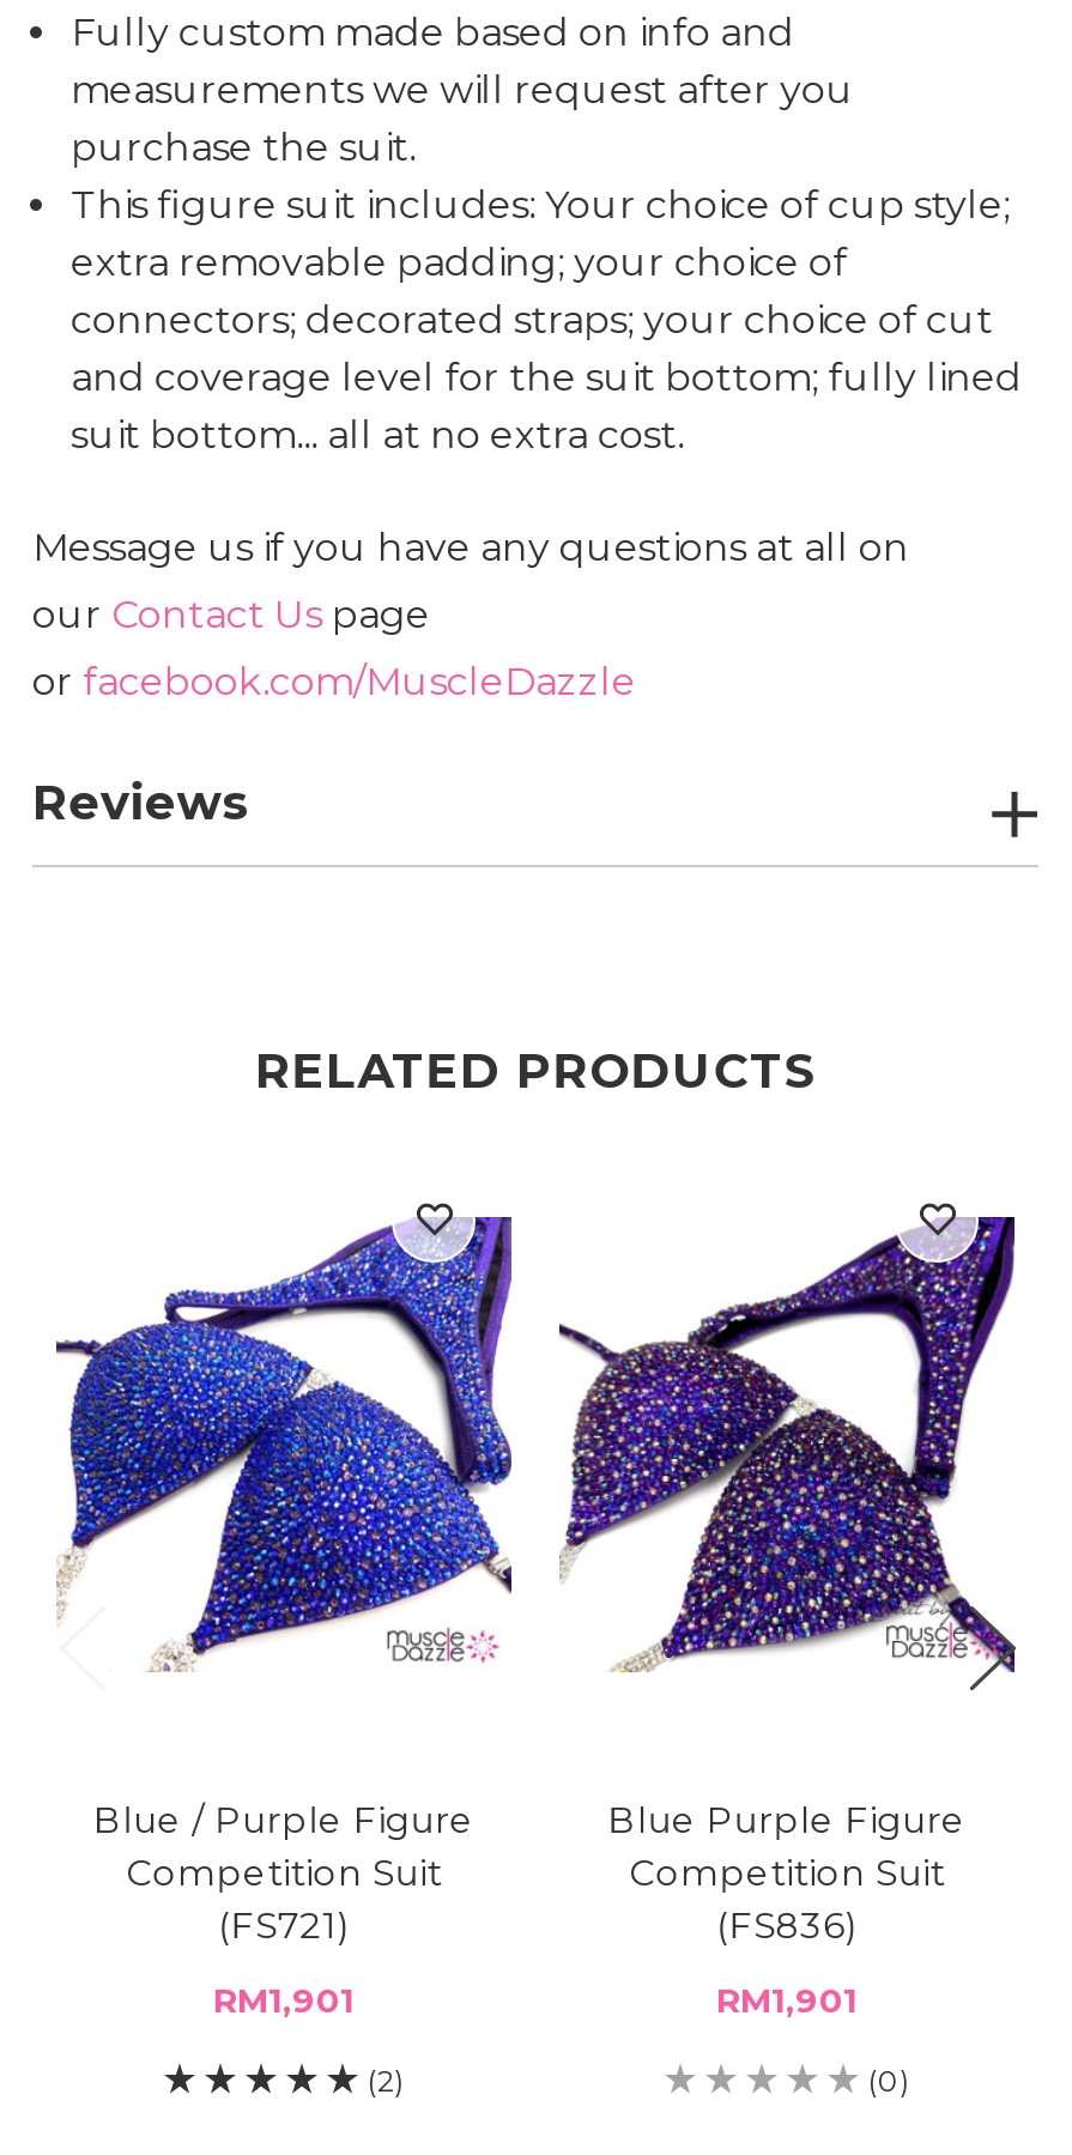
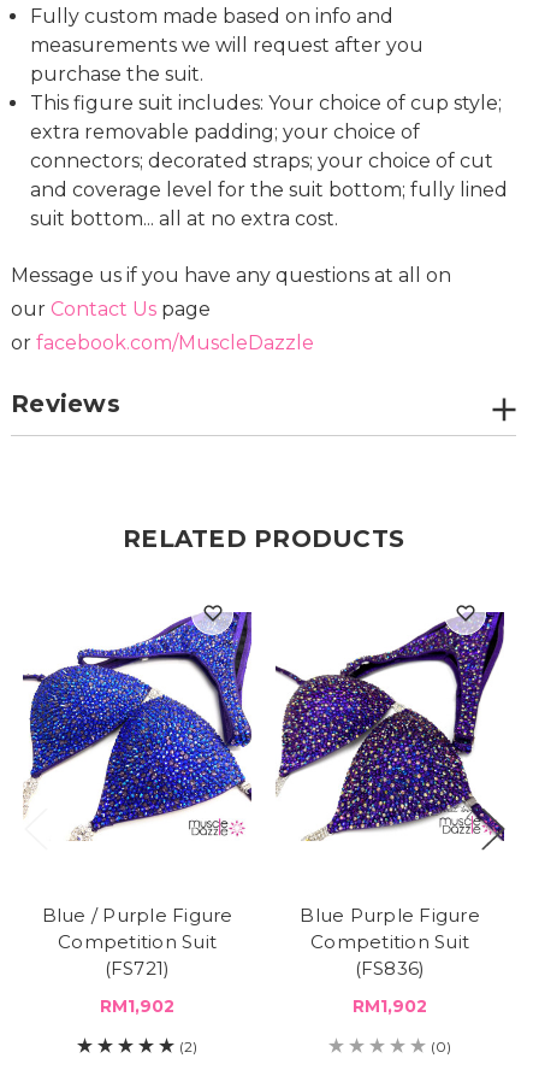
- RM1,901
+ RM1,902

- RM1,901
+ RM1,902
